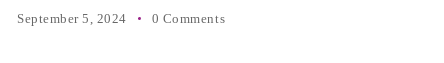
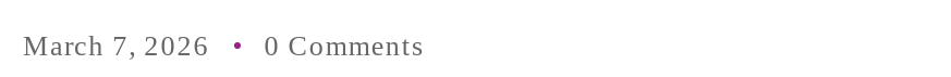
- September 5, 2024 0 Comments
+ March 7, 2026 0 Comments
